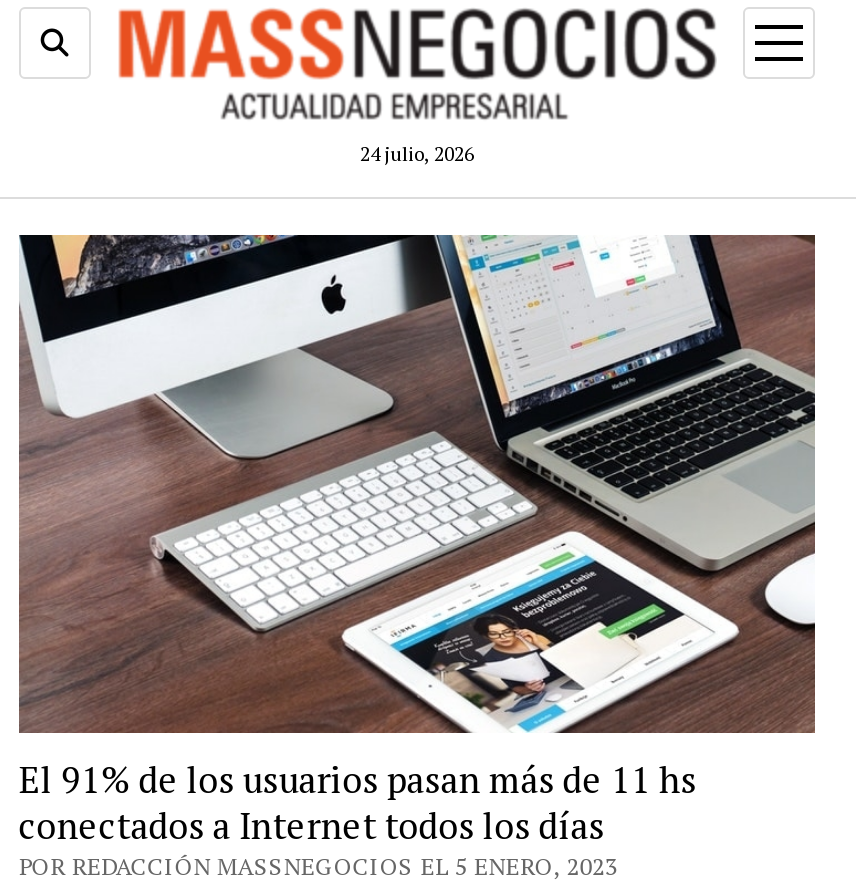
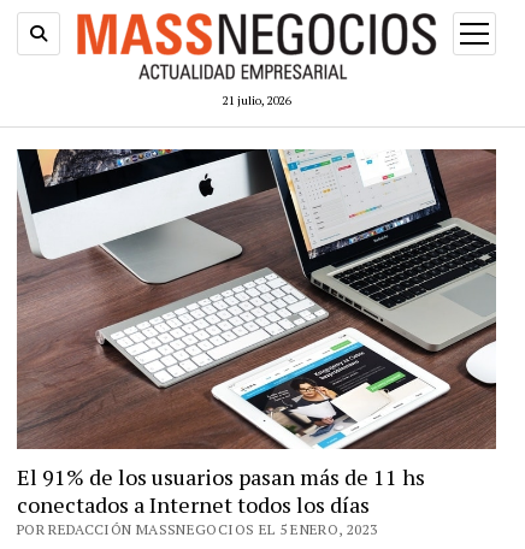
- 24 julio, 2026
+ 21 julio, 2026
